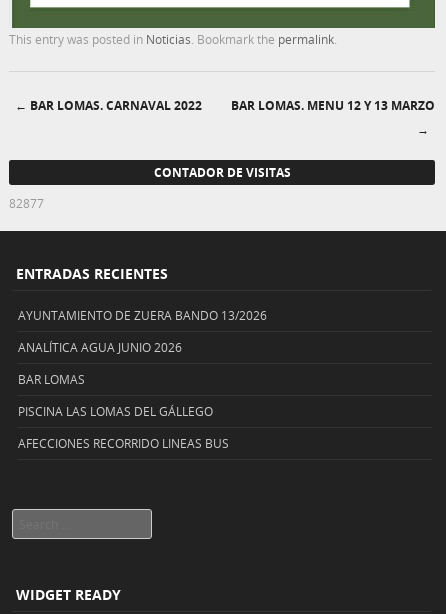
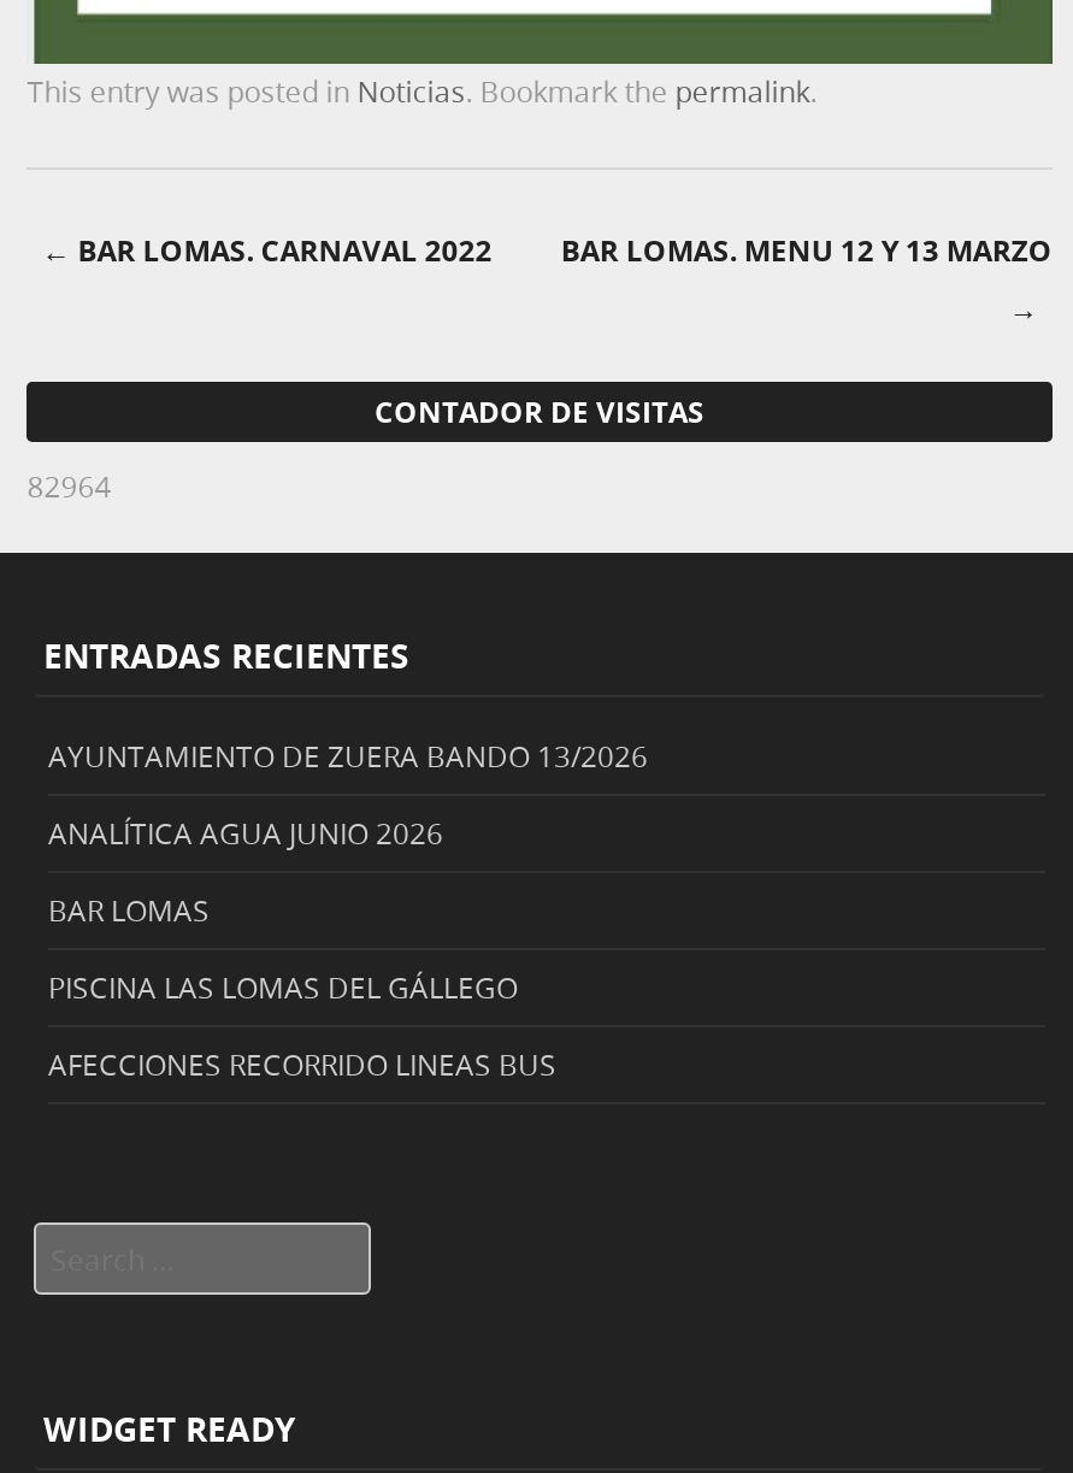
- 82877
+ 82964
